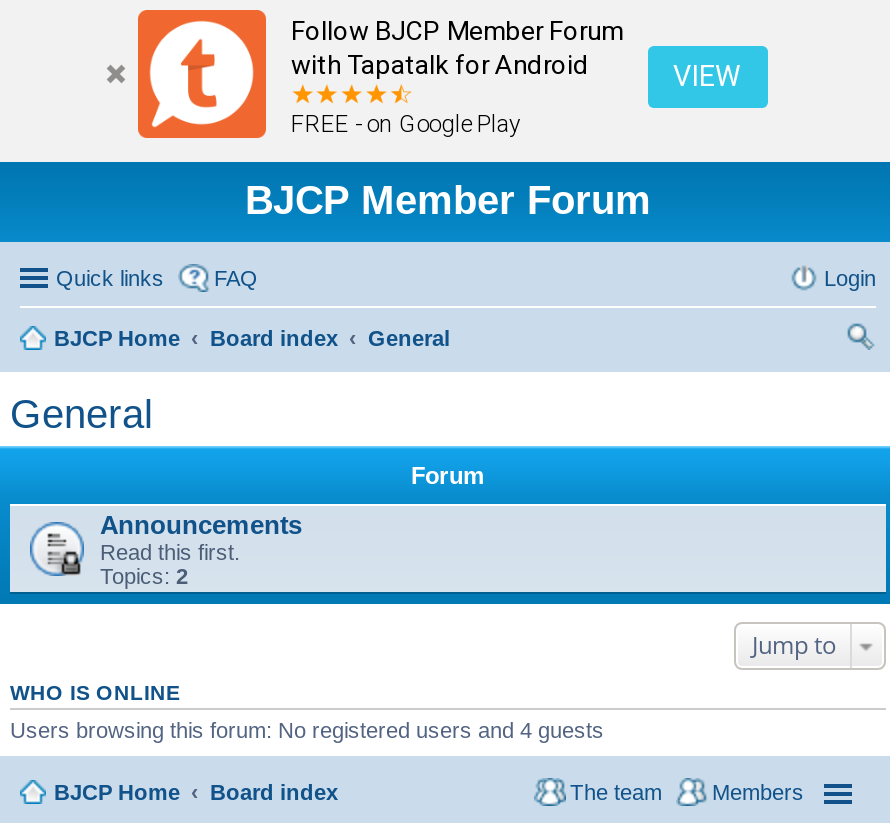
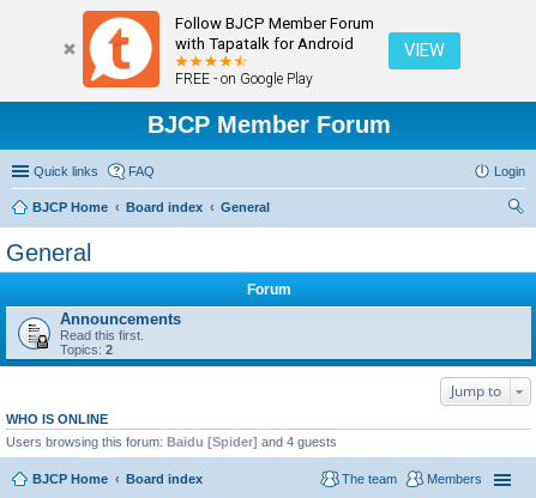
- Users browsing this forum: No registered users and 4 guests
+ Users browsing this forum: Baidu [Spider] and 4 guests
